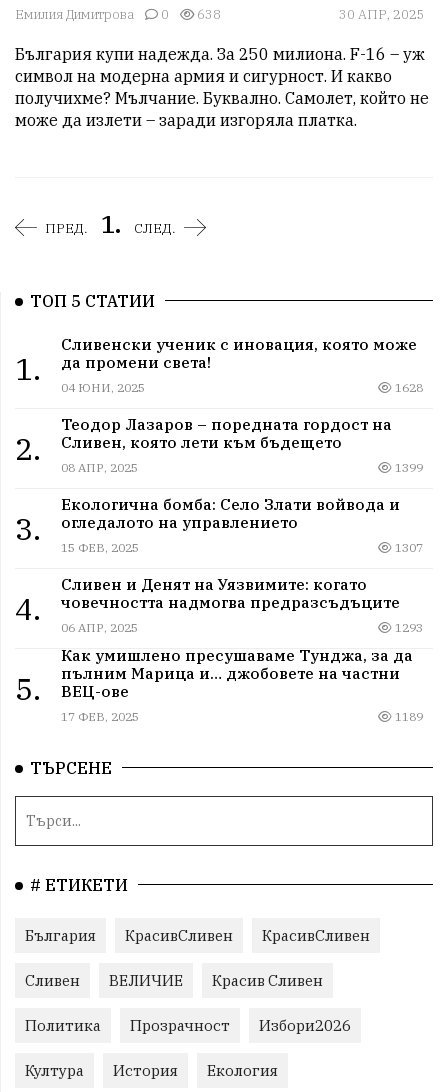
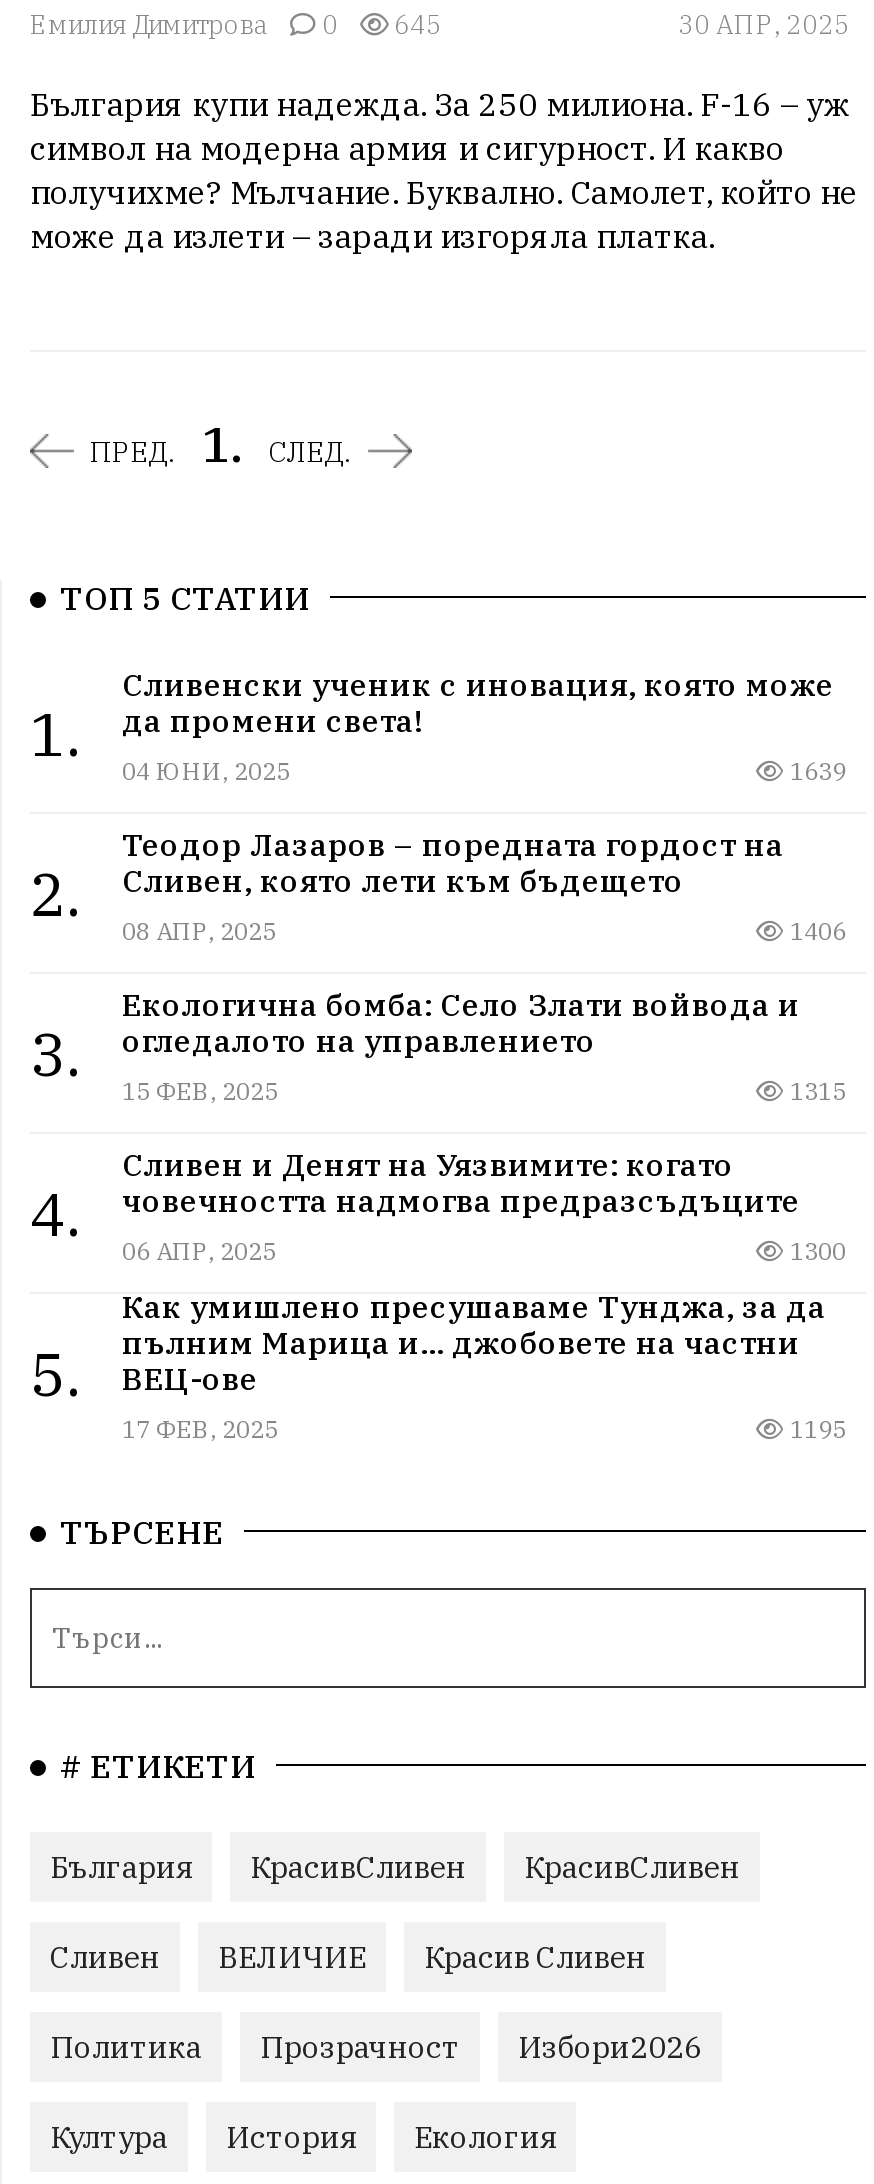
- Емилия Димитрова 0 638
+ Емилия Димитрова 0 645

- 1628
+ 1639

- 1399
+ 1406

- 1307
+ 1315

- 1293
+ 1300

- 1189
+ 1195
